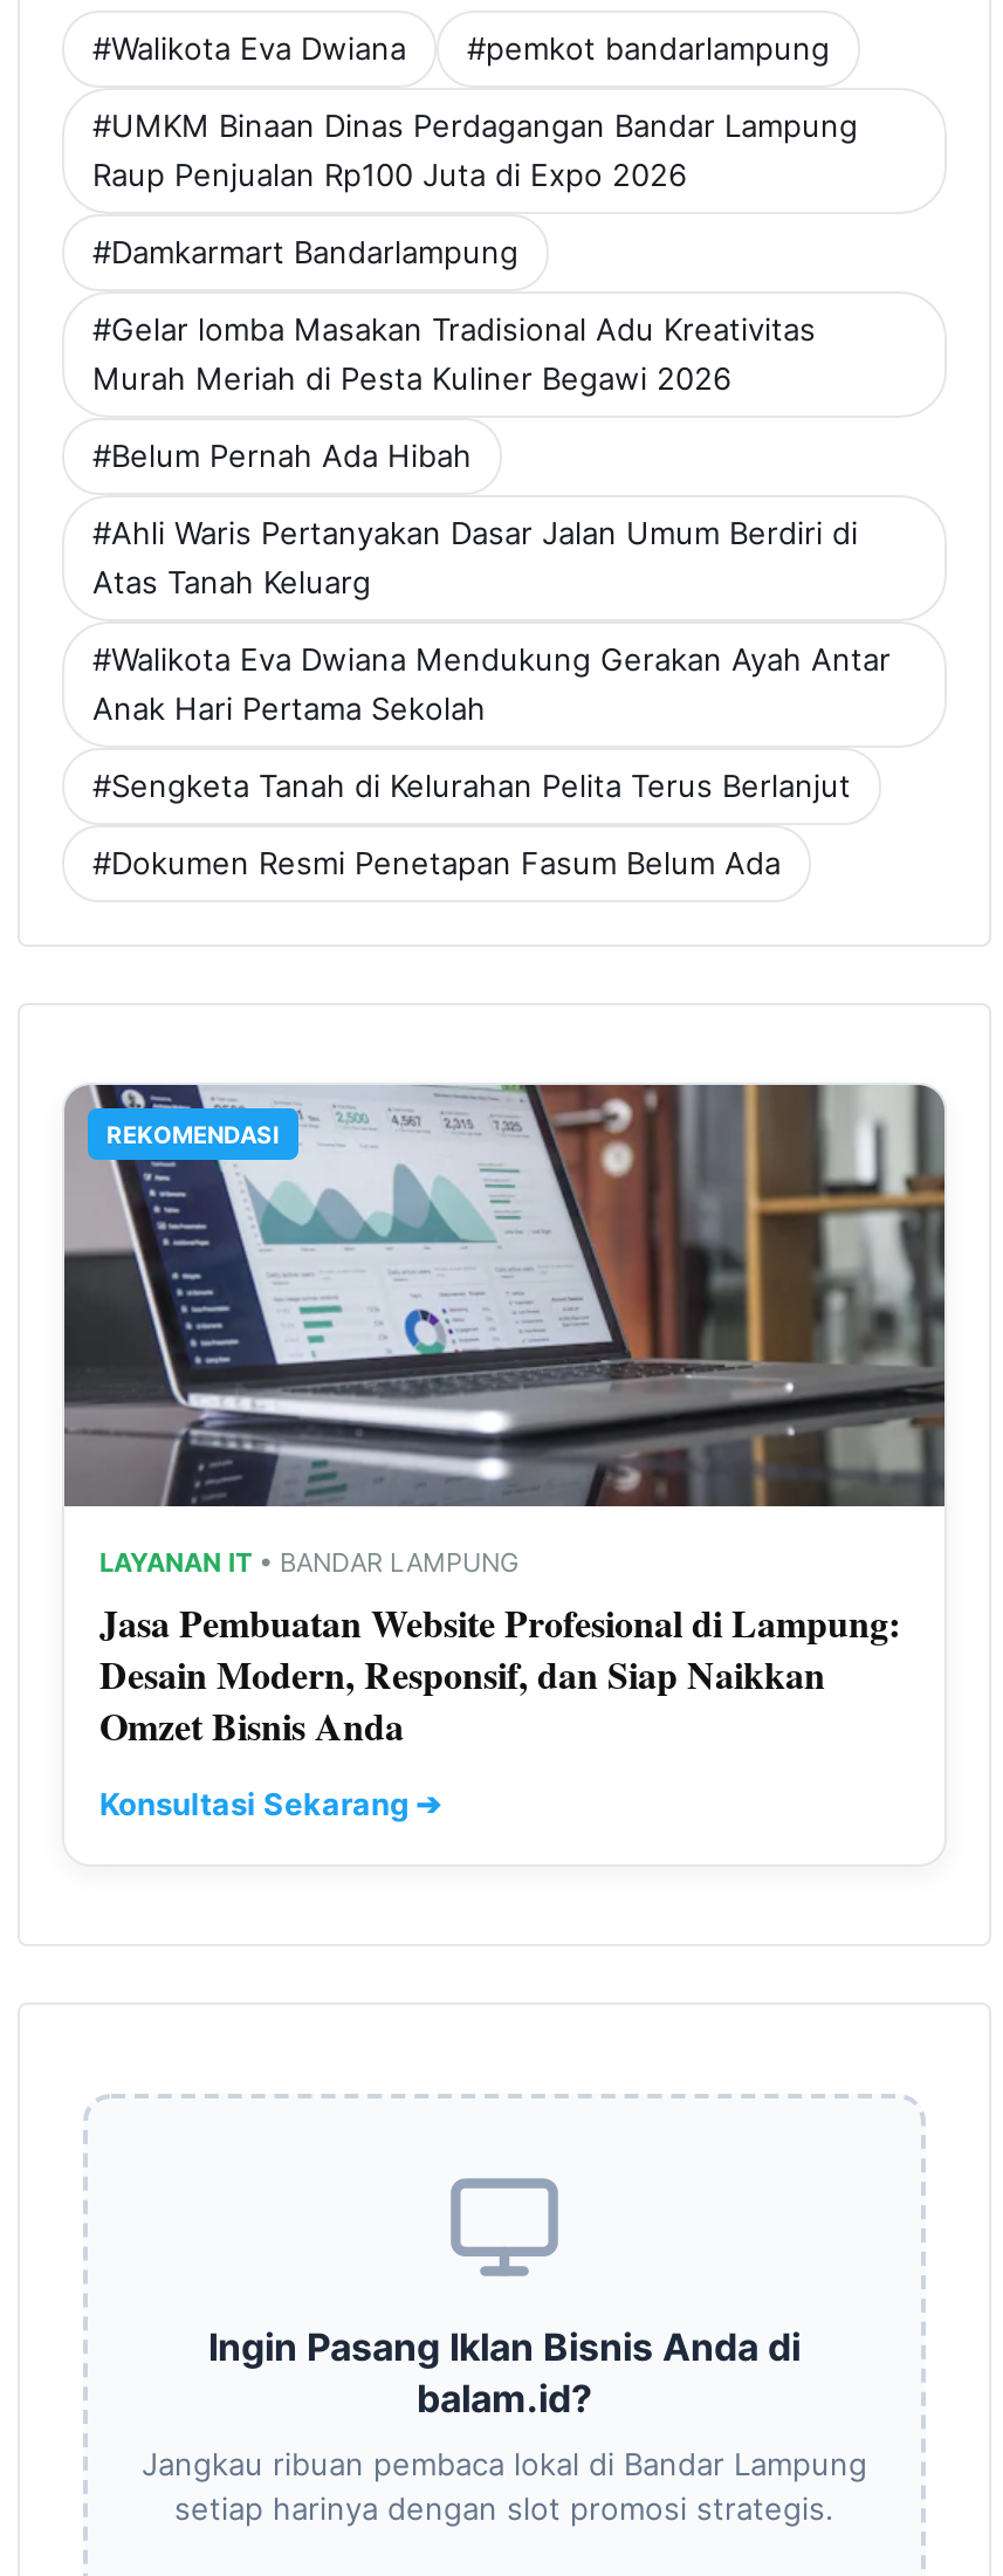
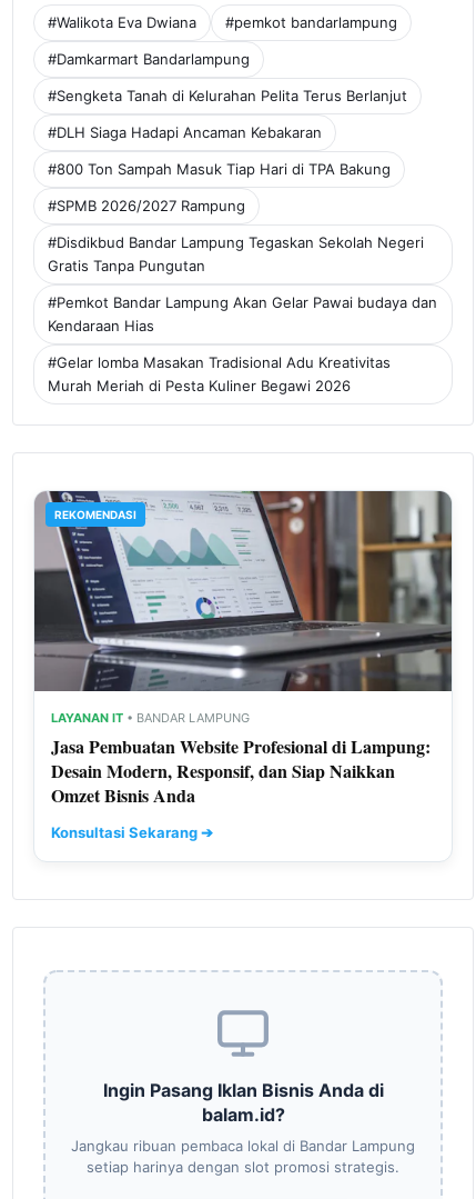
- #UMKM Binaan Dinas Perdagangan Bandar Lampung
- Raup Penjualan Rp100 Juta di Expo 2026

moved up: #Damkarmart Bandarlampung

+ #DLH Siaga Hadapi Ancaman Kebakaran
+ #800 Ton Sampah Masuk Tiap Hari di TPA Bakung
+ #SPMB 2026/2027 Rampung
+ #Disdikbud Bandar Lampung Tegaskan Sekolah Negeri
+ Gratis Tanpa Pungutan
+ #Pemkot Bandar Lampung Akan Gelar Pawai budaya dan
+ Kendaraan Hias

moved down: #Gelar lomba Masakan Tradisional Adu Kreativitas | Murah Meriah di Pesta Kuliner Begawi 2026

- #Belum Pernah Ada Hibah
- #Ahli Waris Pertanyakan Dasar Jalan Umum Berdiri di
- Atas Tanah Keluarg
- #Walikota Eva Dwiana Mendukung Gerakan Ayah Antar
- Anak Hari Pertama Sekolah
- #Dokumen Resmi Penetapan Fasum Belum Ada

moved up: #Sengketa Tanah di Kelurahan Pelita Terus Berlanjut
